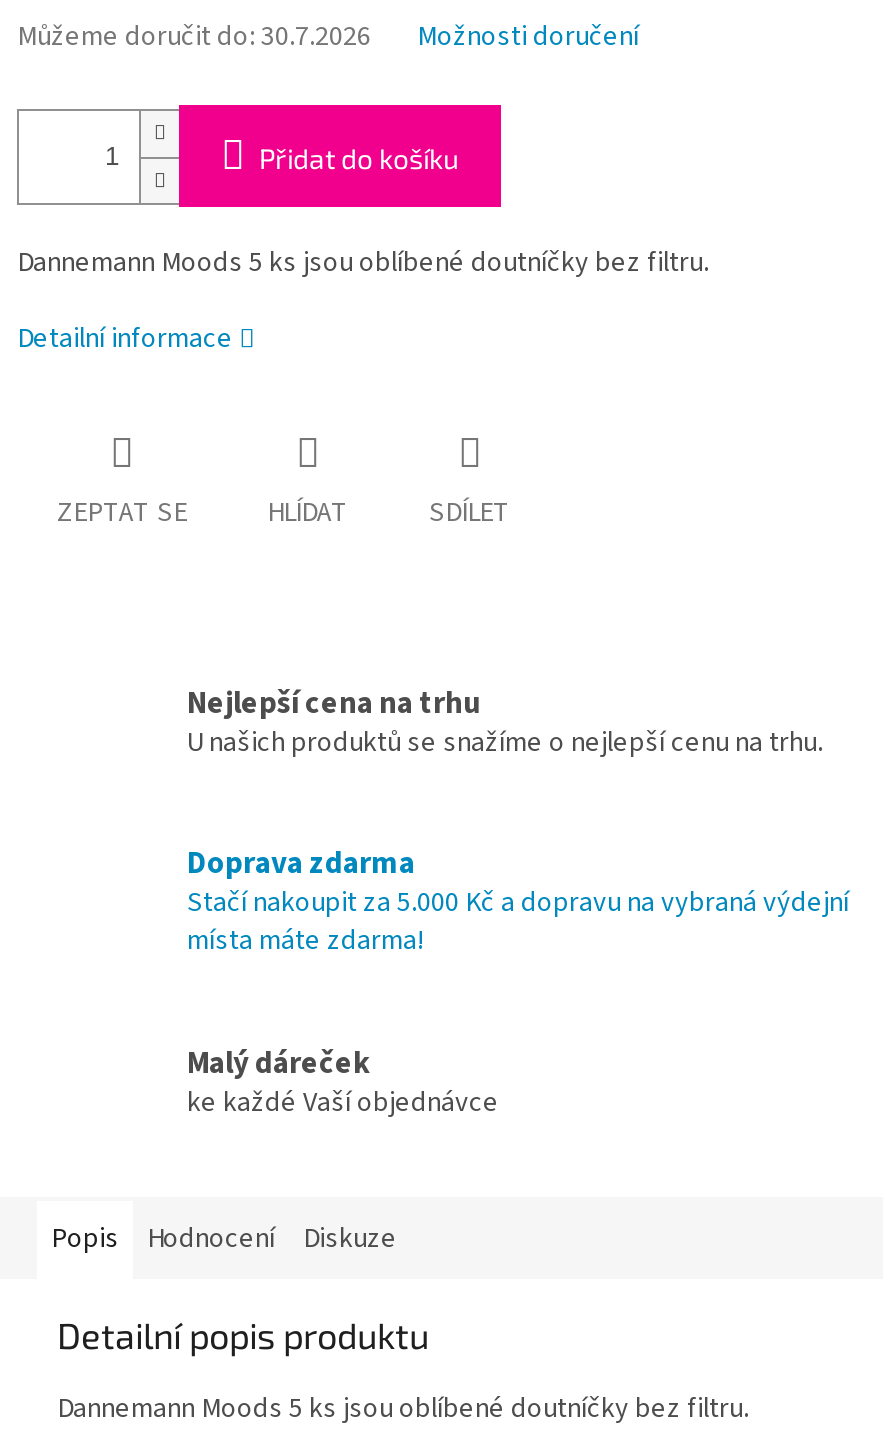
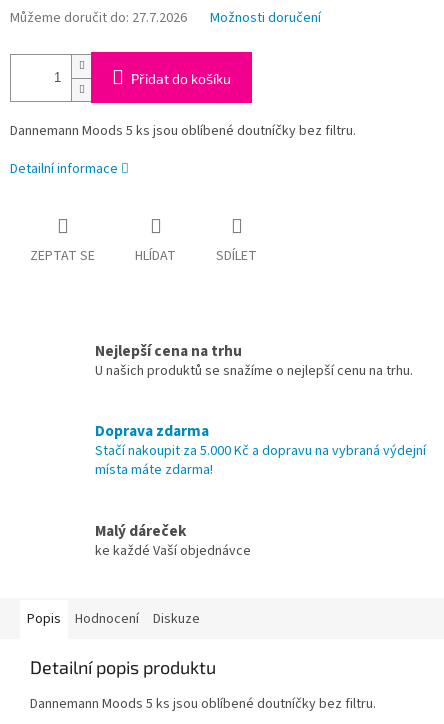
- Můžeme doručit do: 30.7.2026
+ Můžeme doručit do: 27.7.2026
